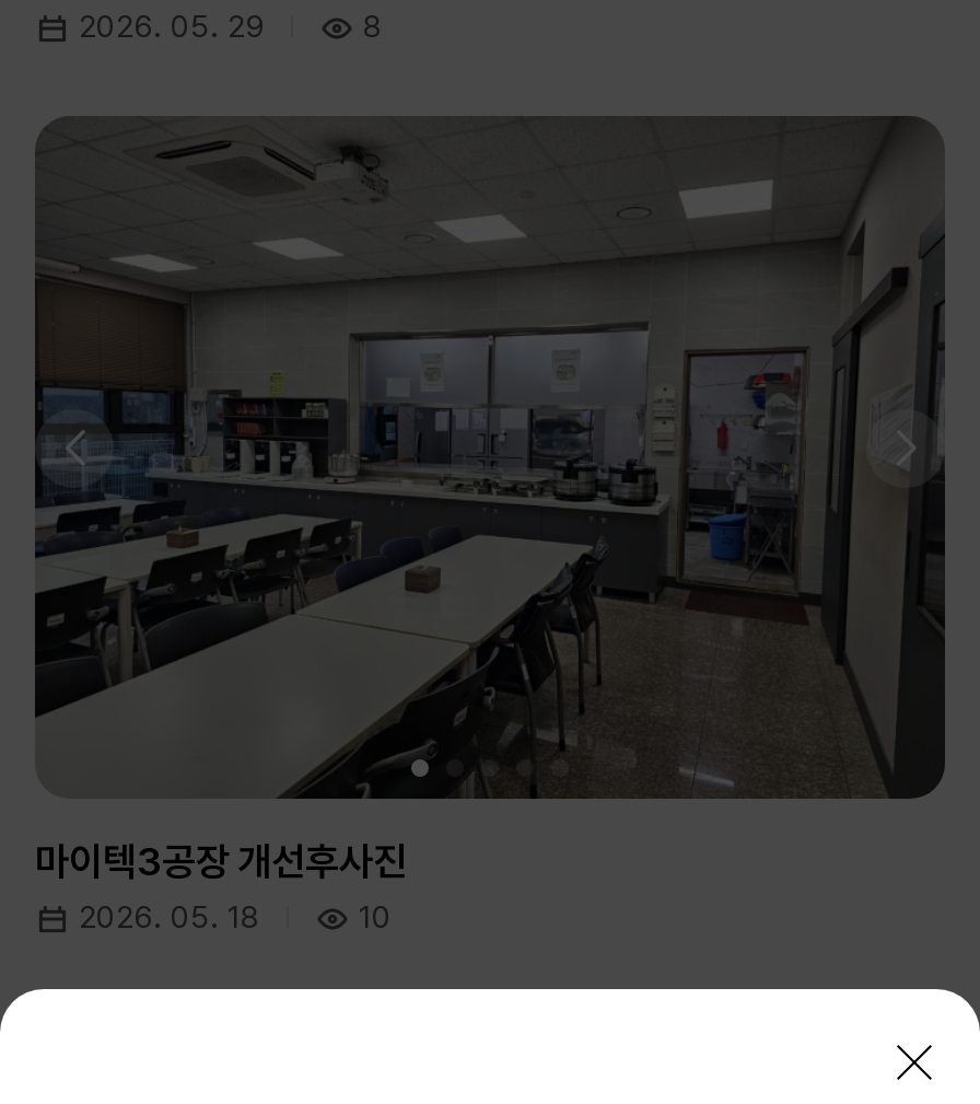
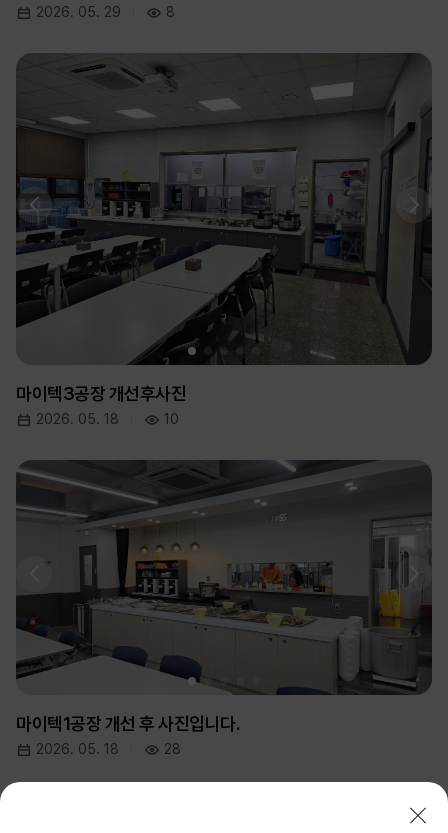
+ [image]
+ 마이텍1공장 개선 후 사진입니다.
+ 2026. 05. 18
+ 28
